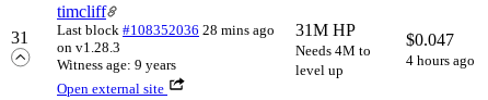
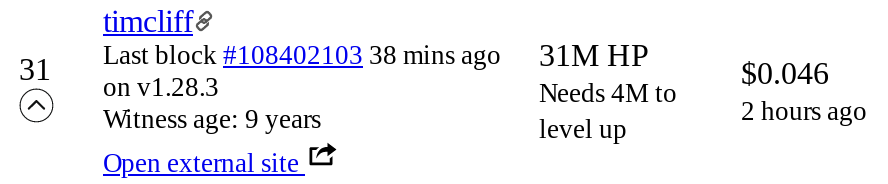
- Last block #108352036 28 mins ago
+ Last block #108402103 38 mins ago

- $0.047
+ $0.046

- 4 hours ago
+ 2 hours ago
